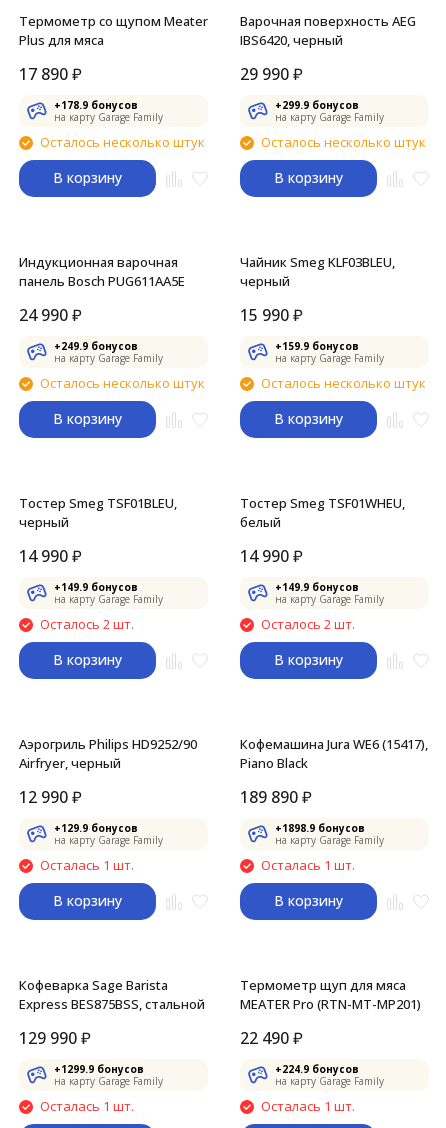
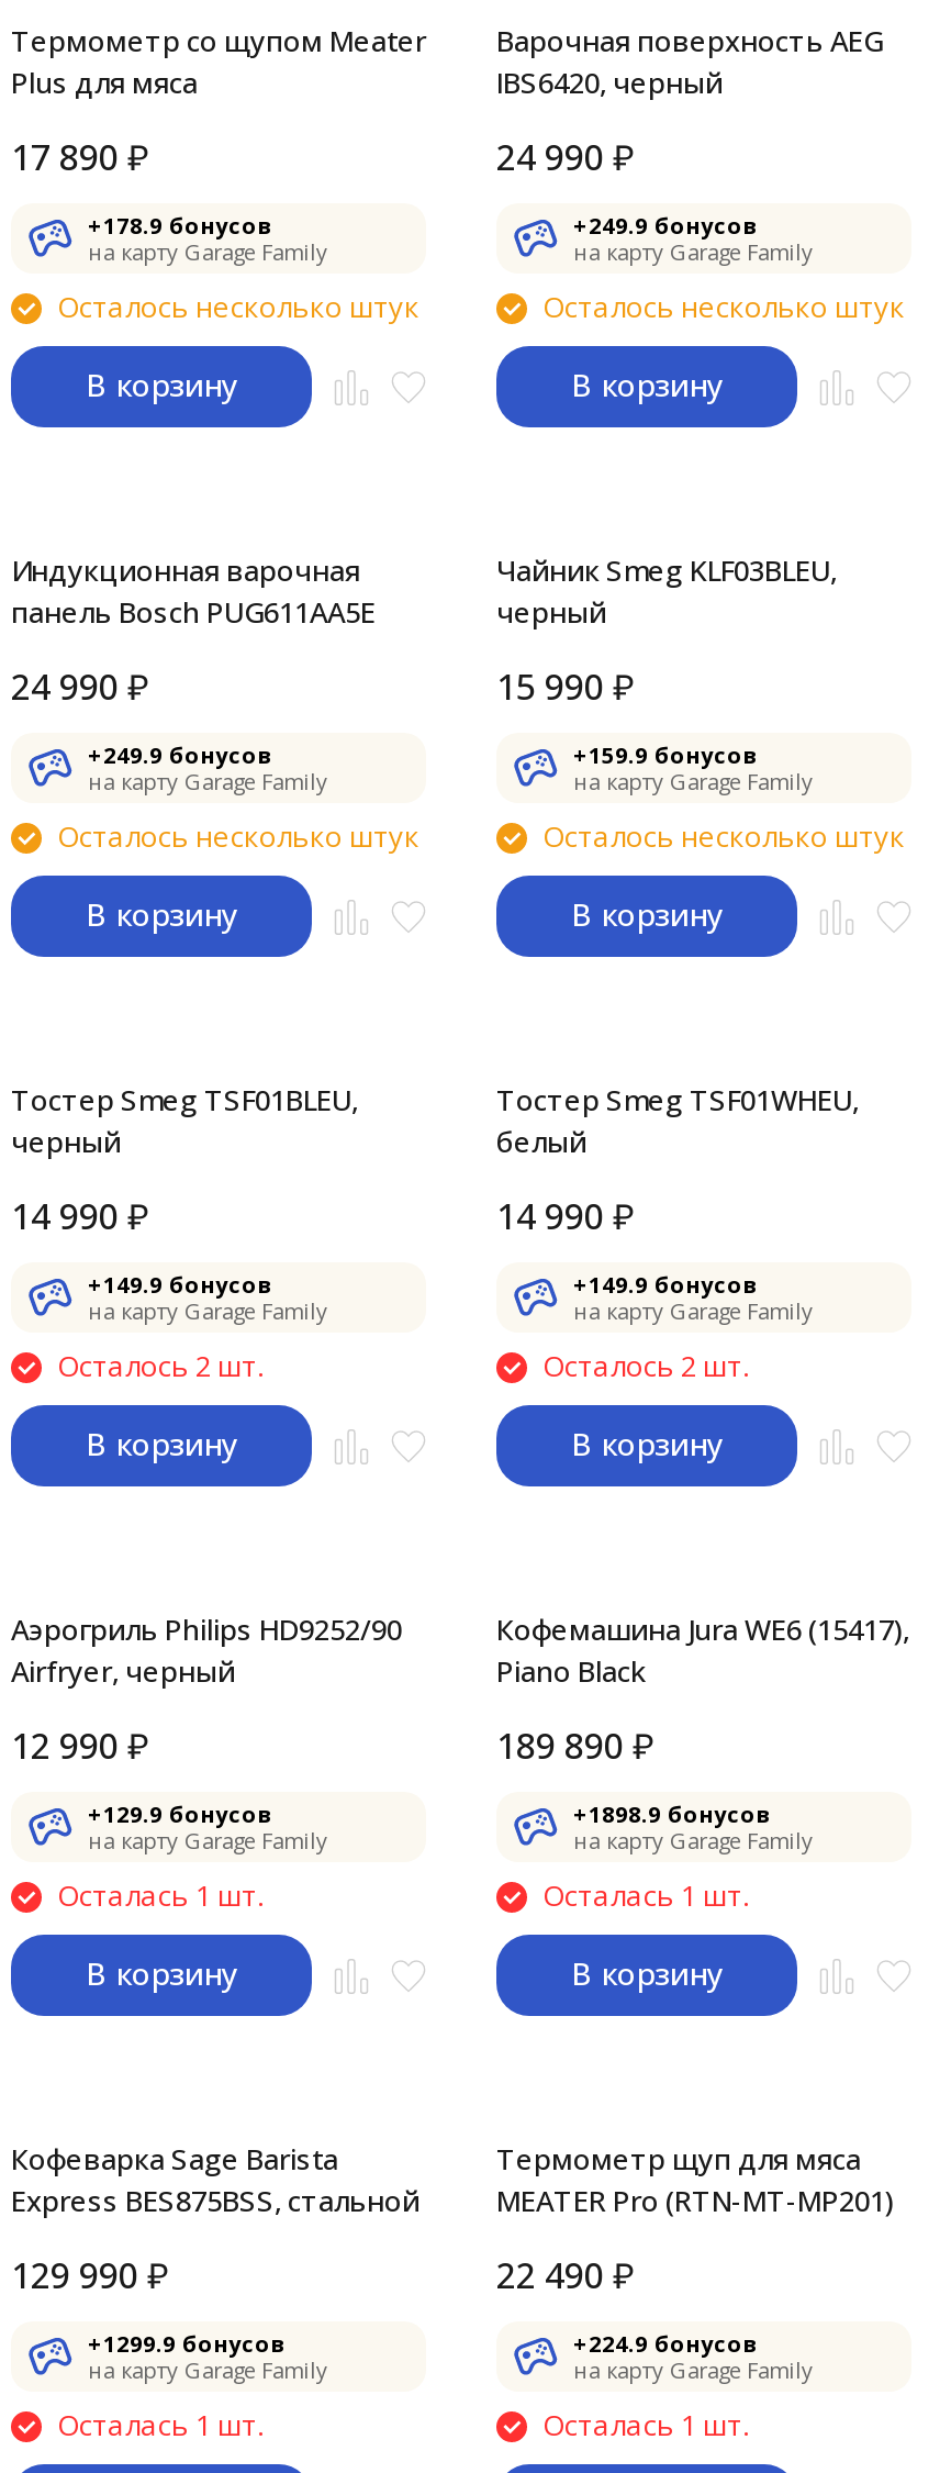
- 29 990 ₽
+ 24 990 ₽

- +299.9 бонусов
+ +249.9 бонусов
